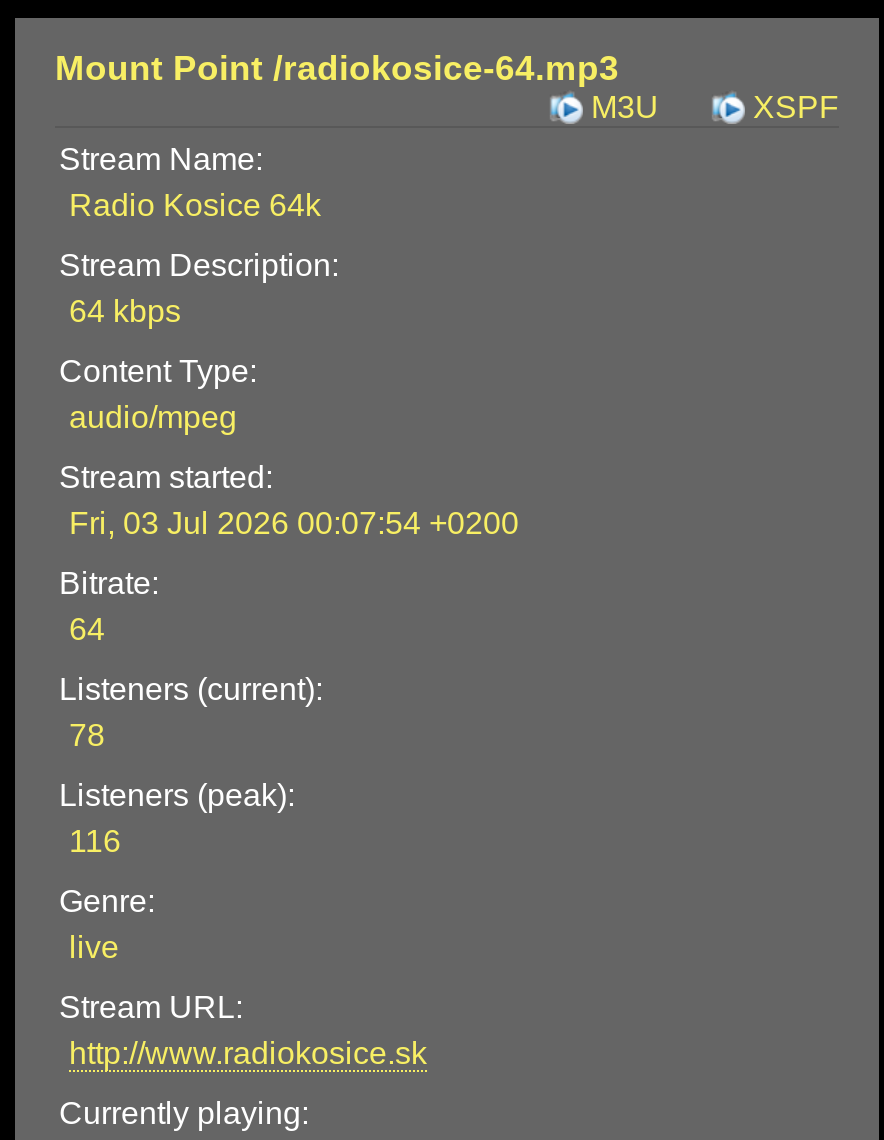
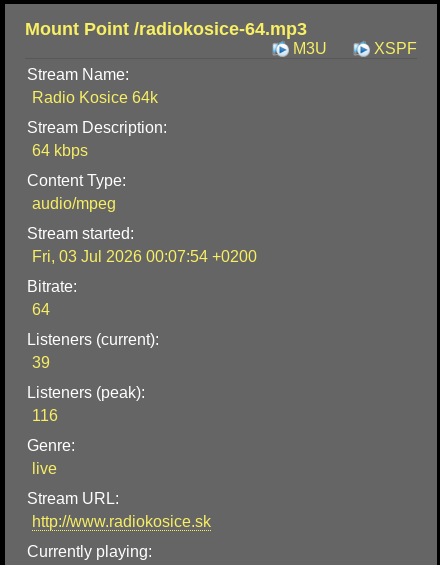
- 78
+ 39
